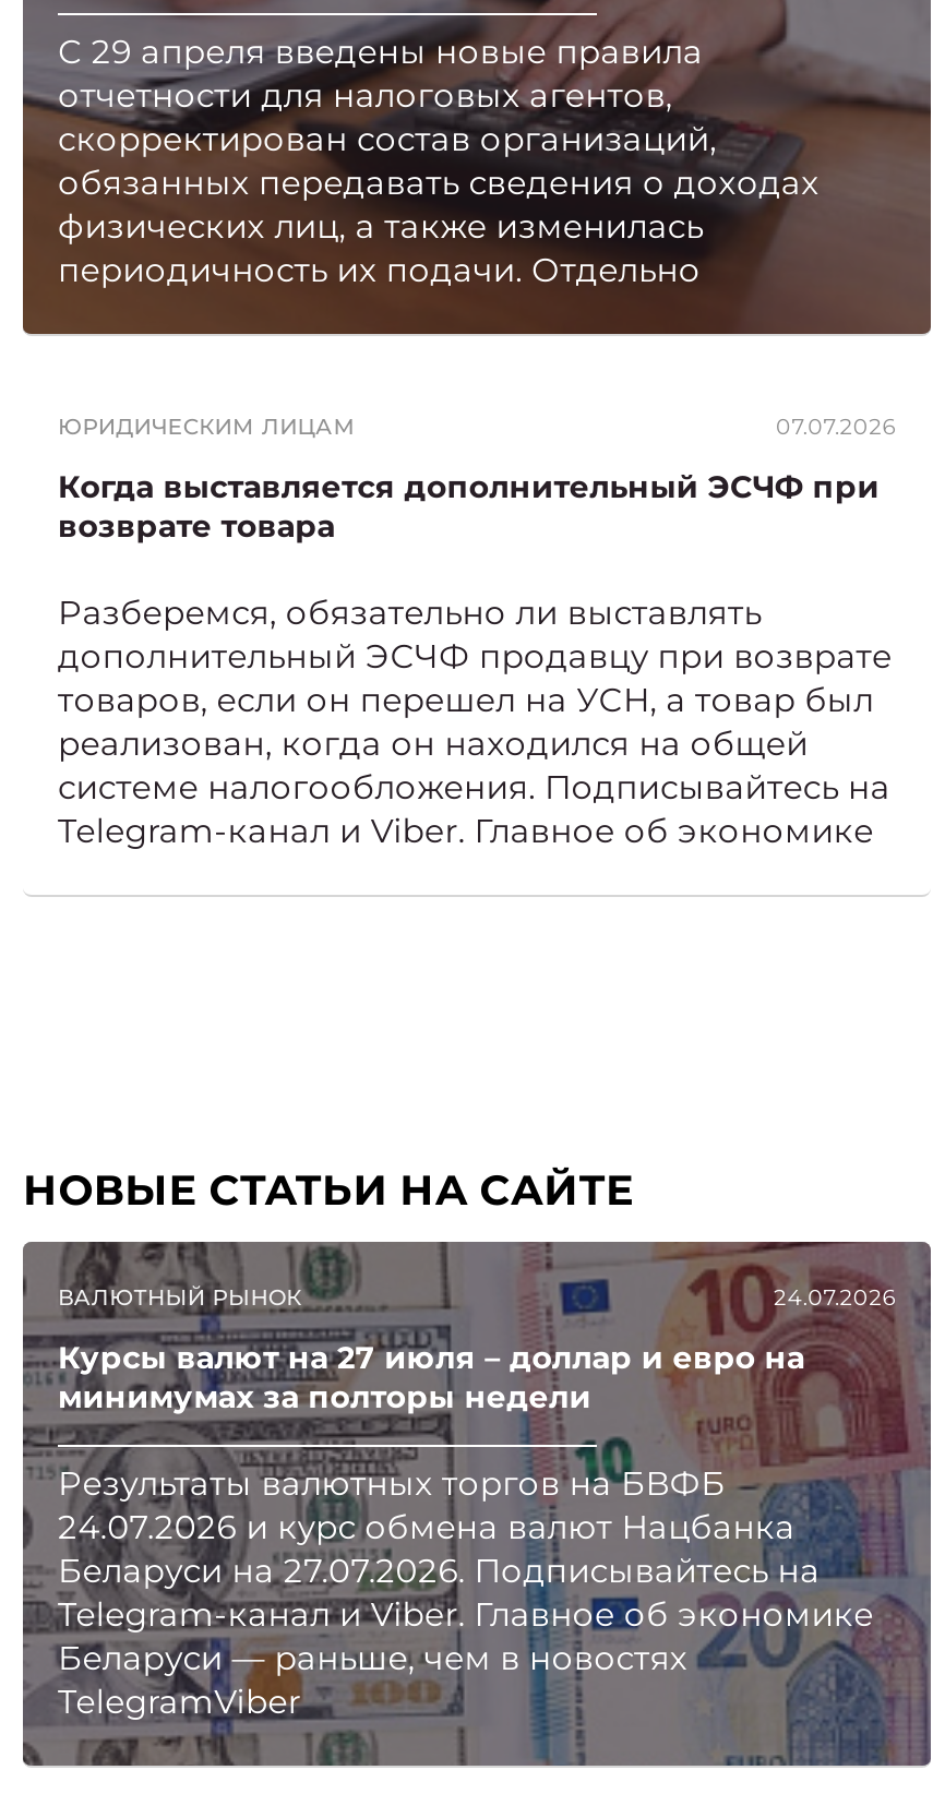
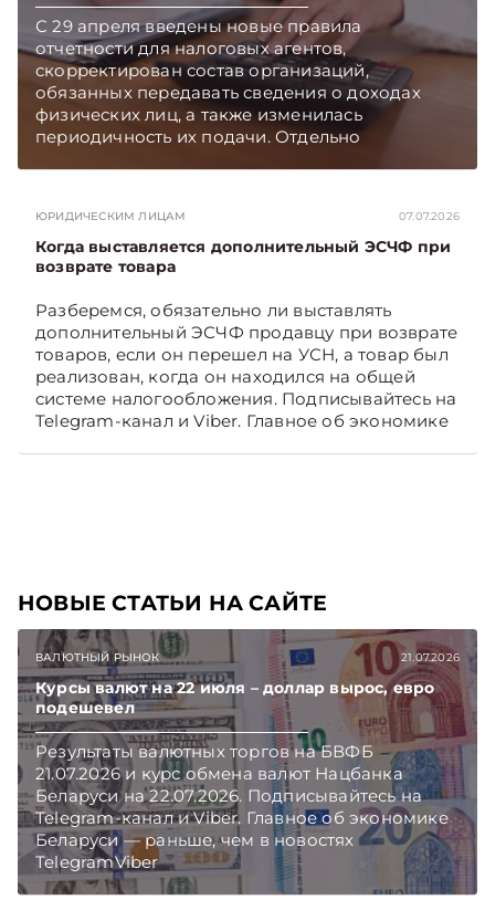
- 24.07.2026
+ 21.07.2026

- Курсы валют на 27 июля – доллар и евро на
- минимумах за полторы недели
+ Курсы валют на 22 июля – доллар вырос, евро
+ подешевел

- 24.07.2026 и курс обмена валют Нацбанка
+ 21.07.2026 и курс обмена валют Нацбанка

- Беларуси на 27.07.2026. Подписывайтесь на
+ Беларуси на 22.07.2026. Подписывайтесь на
